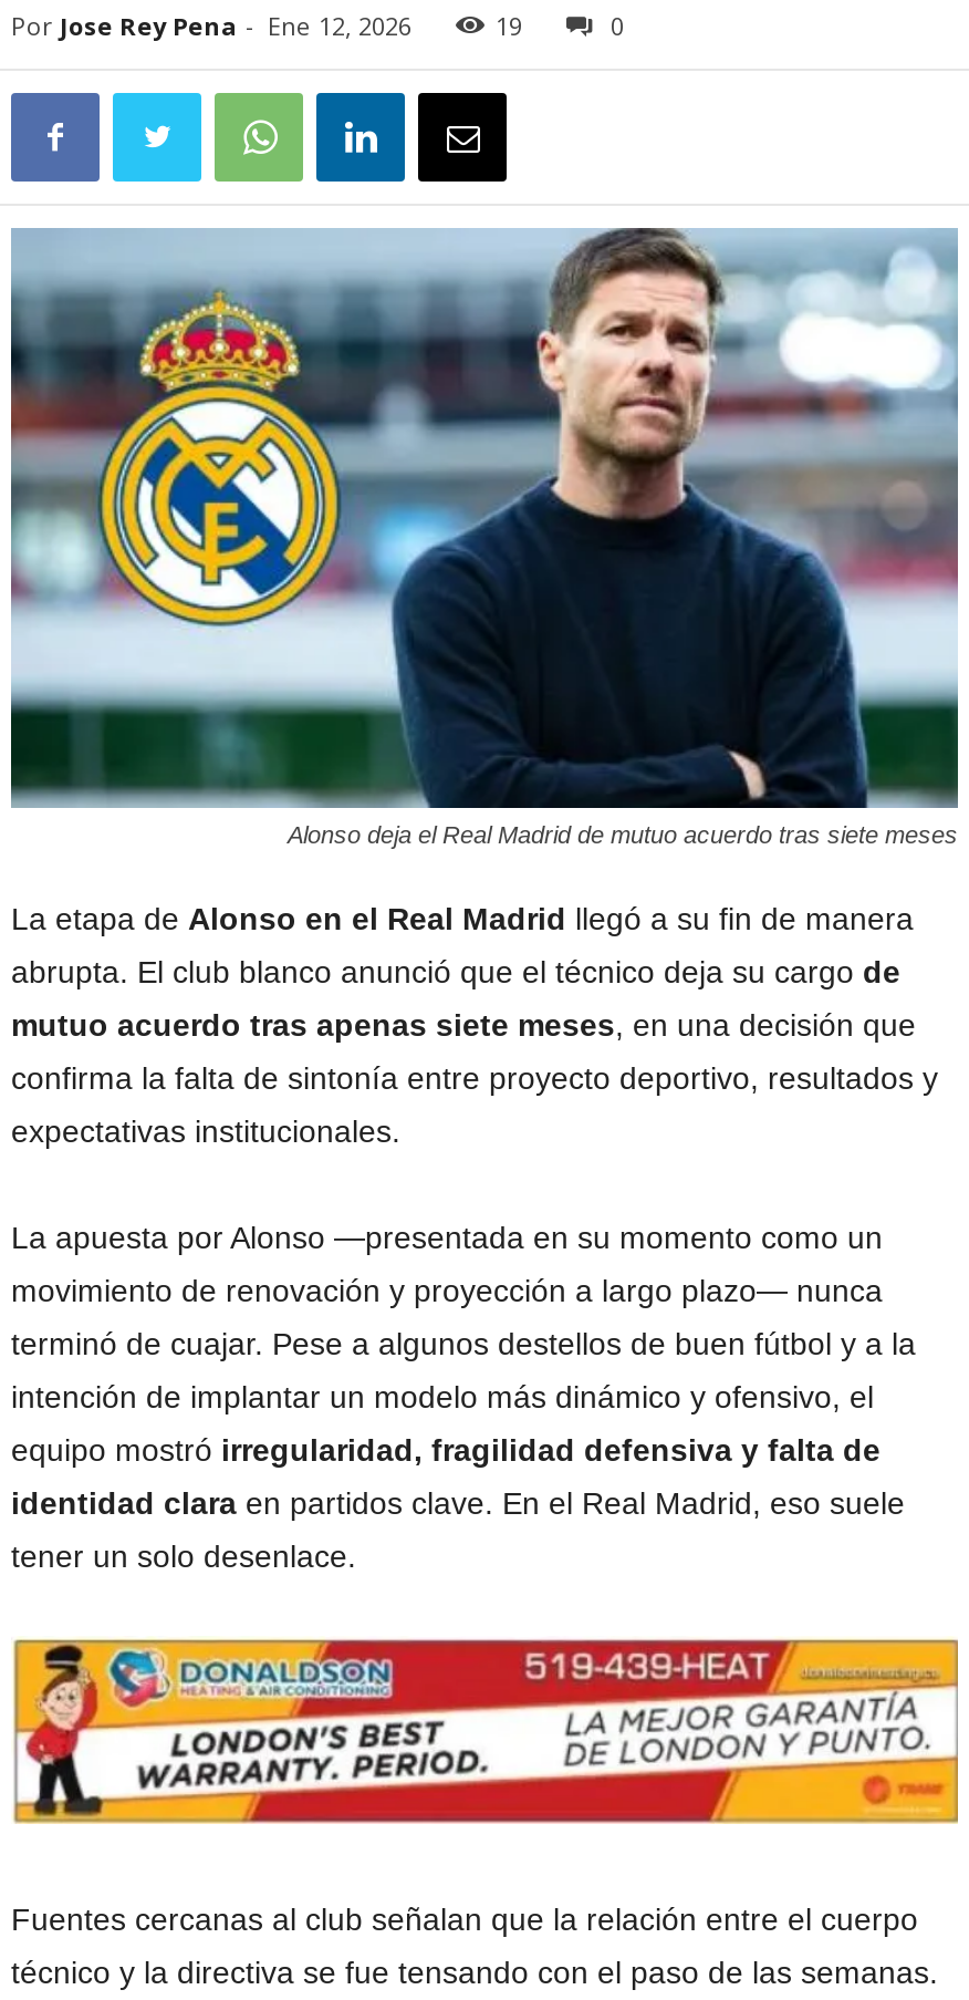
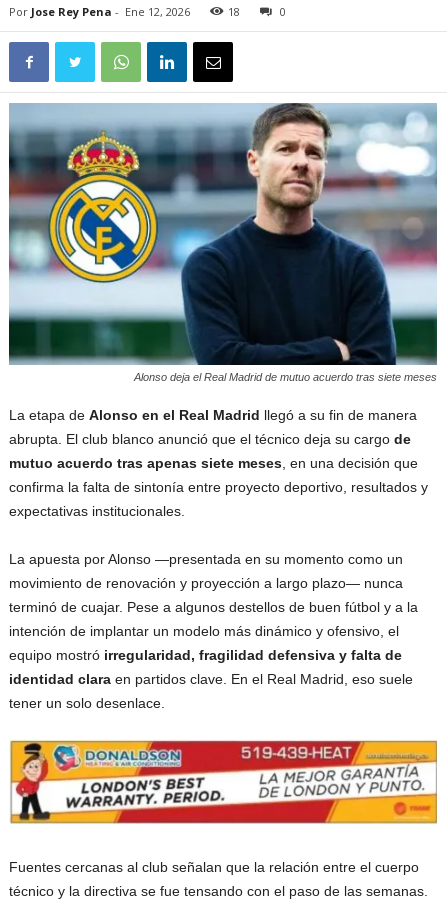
- 19
+ 18
